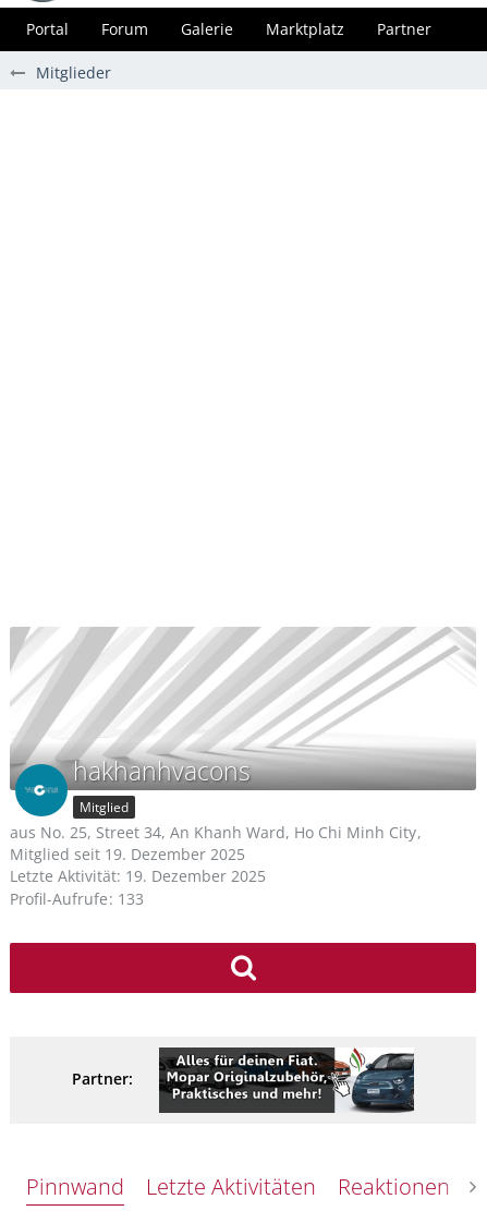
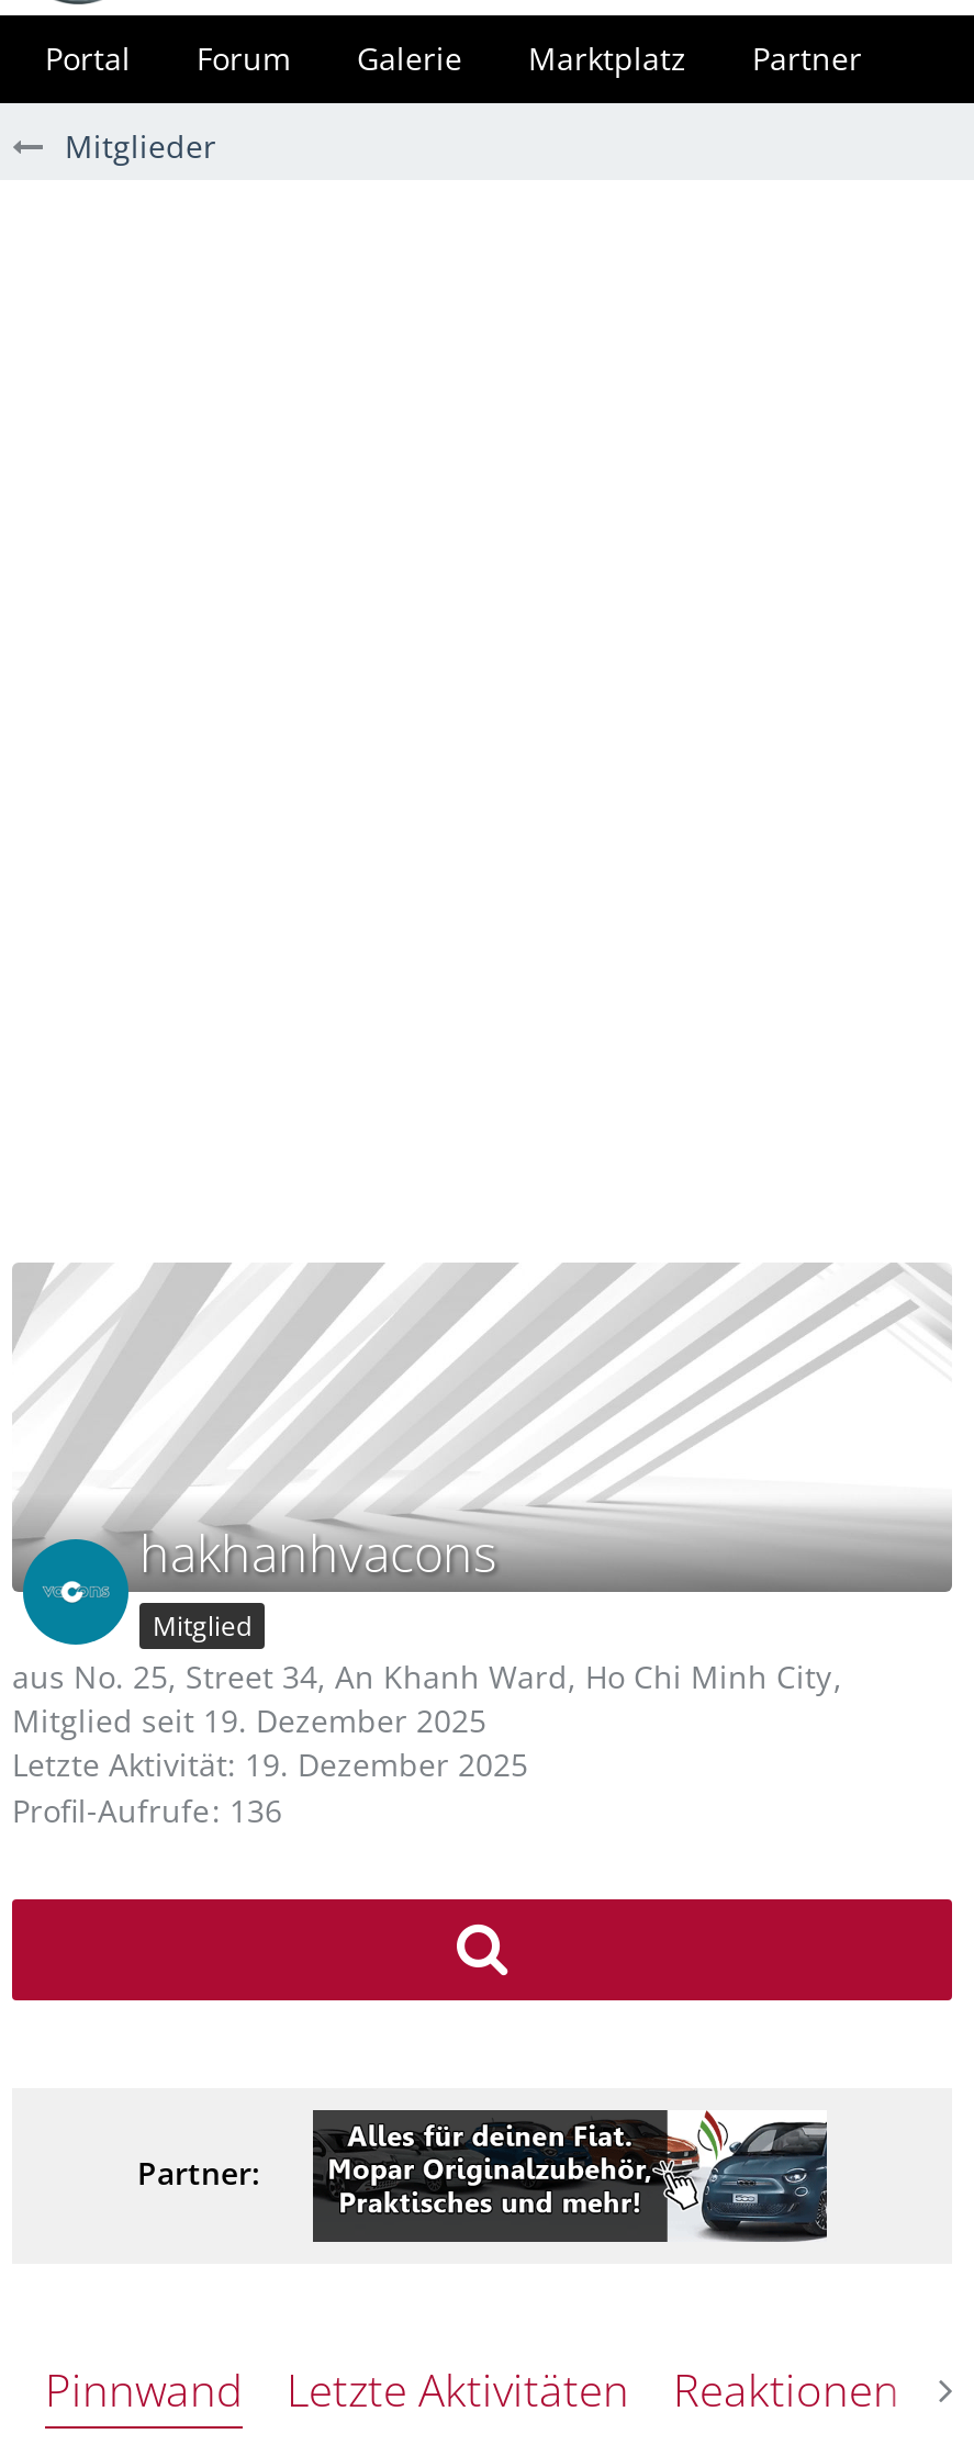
- Profil-Aufrufe 133
+ Profil-Aufrufe 136
